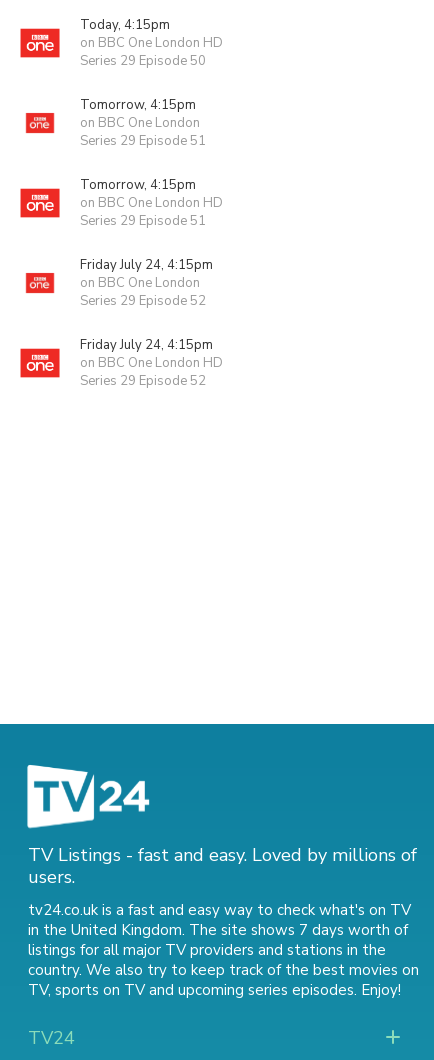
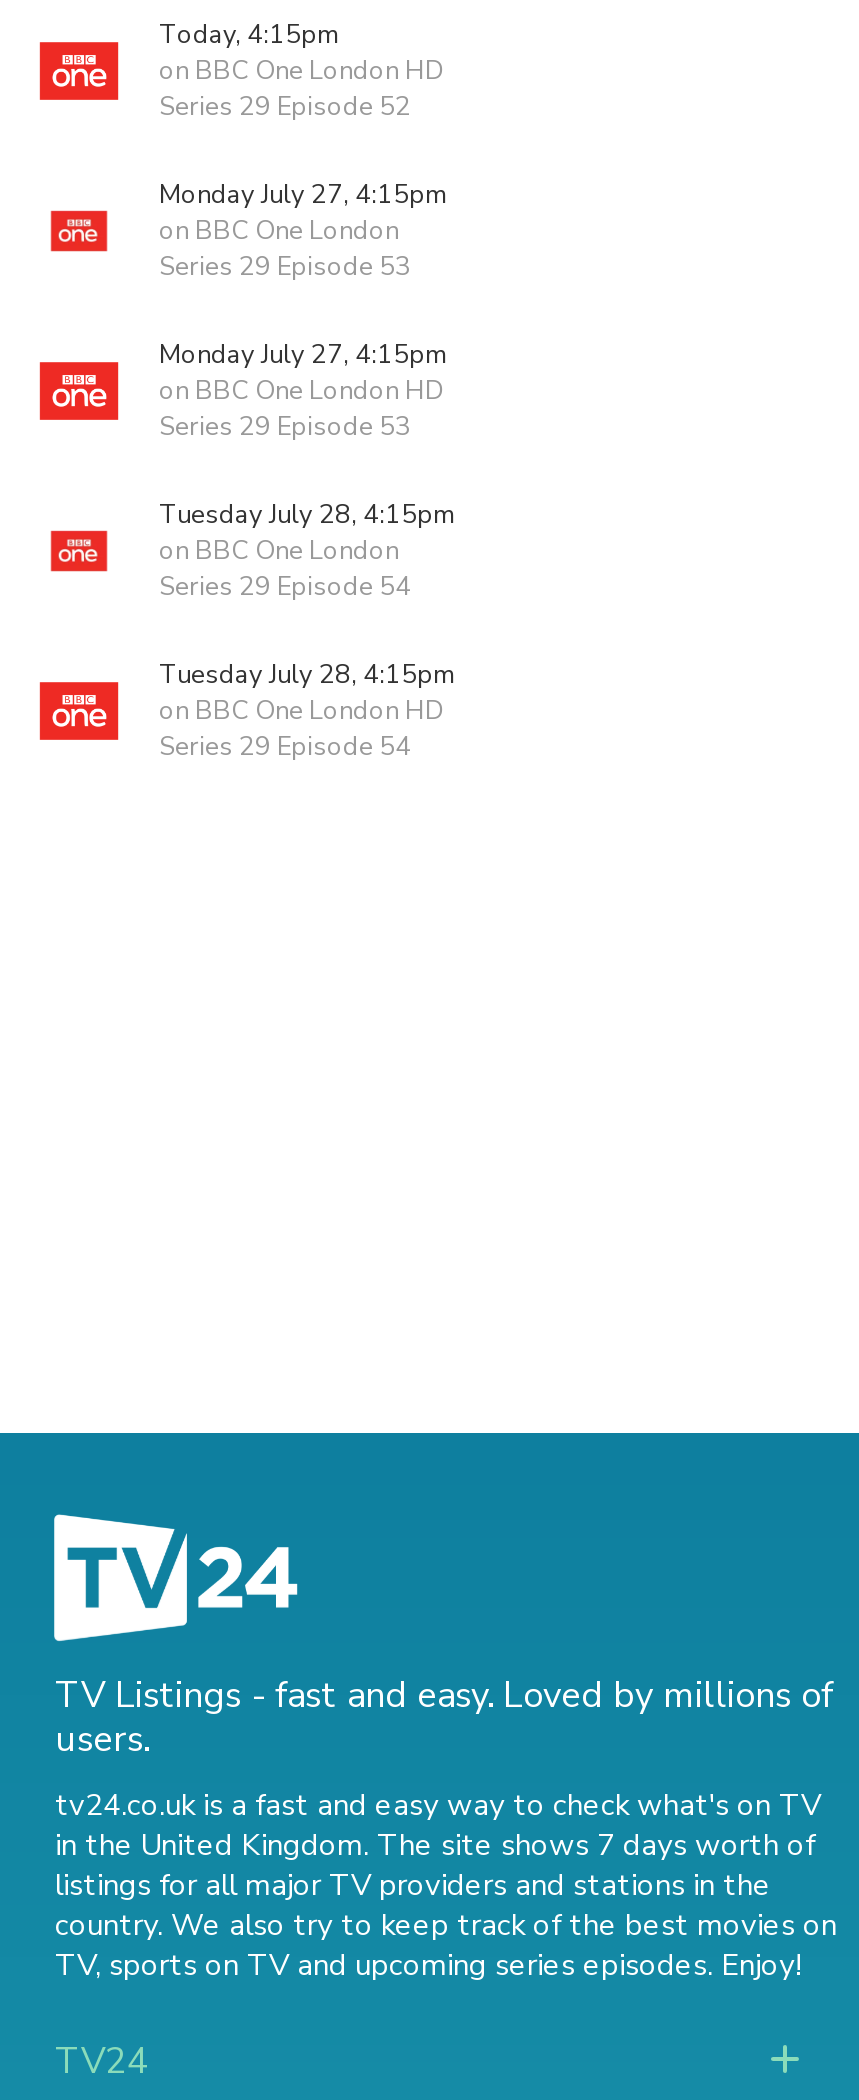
- Series 29 Episode 50
+ Series 29 Episode 52

- Tomorrow, 4:15pm
+ Monday July 27, 4:15pm

- Series 29 Episode 51
+ Series 29 Episode 53

- Tomorrow, 4:15pm
+ Monday July 27, 4:15pm

- Series 29 Episode 51
+ Series 29 Episode 53

- Friday July 24, 4:15pm
+ Tuesday July 28, 4:15pm

- Series 29 Episode 52
+ Series 29 Episode 54

- Friday July 24, 4:15pm
+ Tuesday July 28, 4:15pm

- Series 29 Episode 52
+ Series 29 Episode 54
